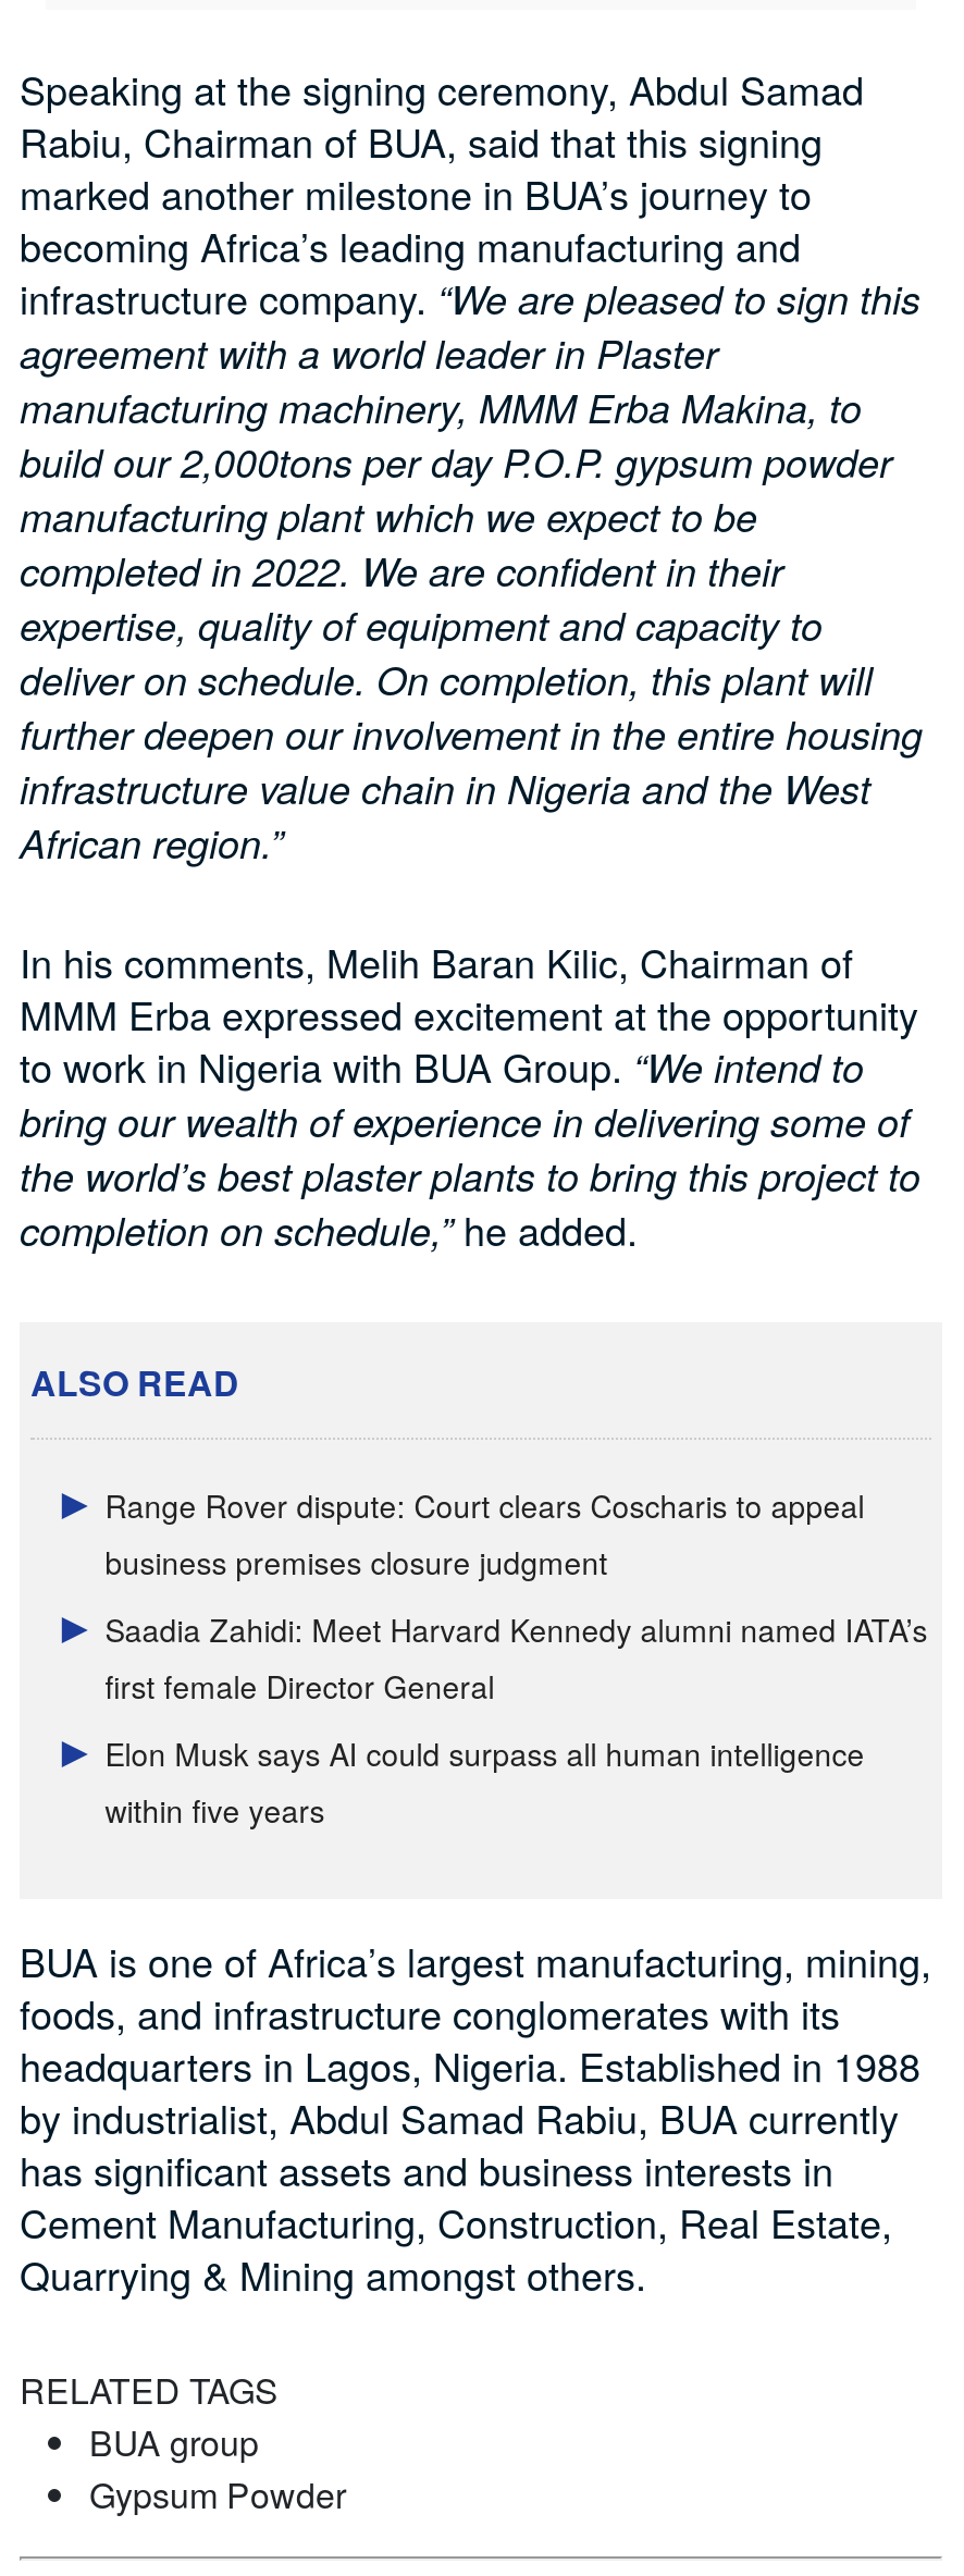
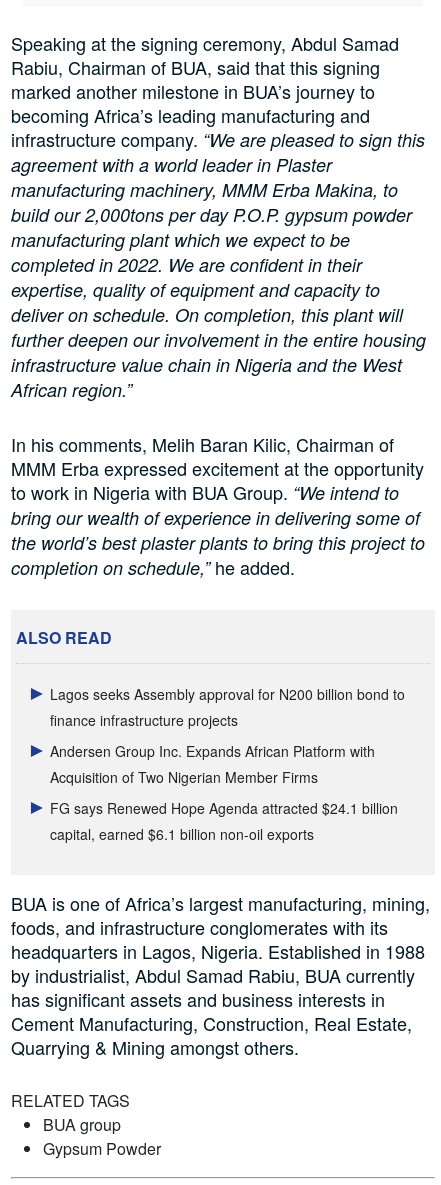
- Range Rover dispute: Court clears Coscharis to appeal
- business premises closure judgment
+ Lagos seeks Assembly approval for N200 billion bond to
+ finance infrastructure projects

- Saadia Zahidi: Meet Harvard Kennedy alumni named IATA’s
- first female Director General
+ Andersen Group Inc. Expands African Platform with
+ Acquisition of Two Nigerian Member Firms

- Elon Musk says AI could surpass all human intelligence
- within five years
+ FG says Renewed Hope Agenda attracted $24.1 billion
+ capital, earned $6.1 billion non-oil exports
